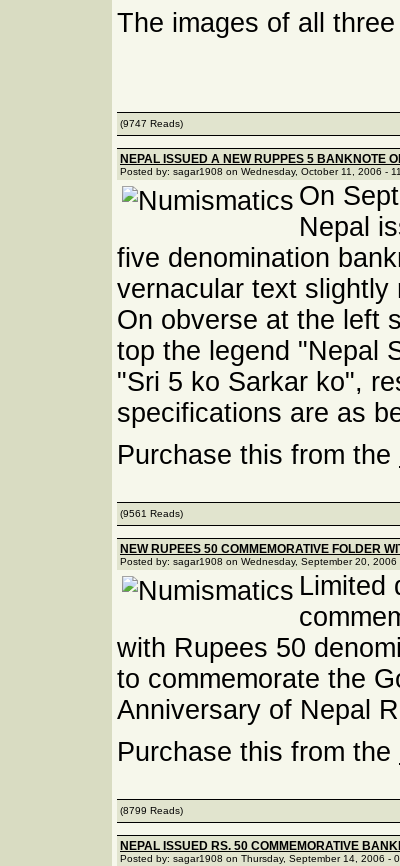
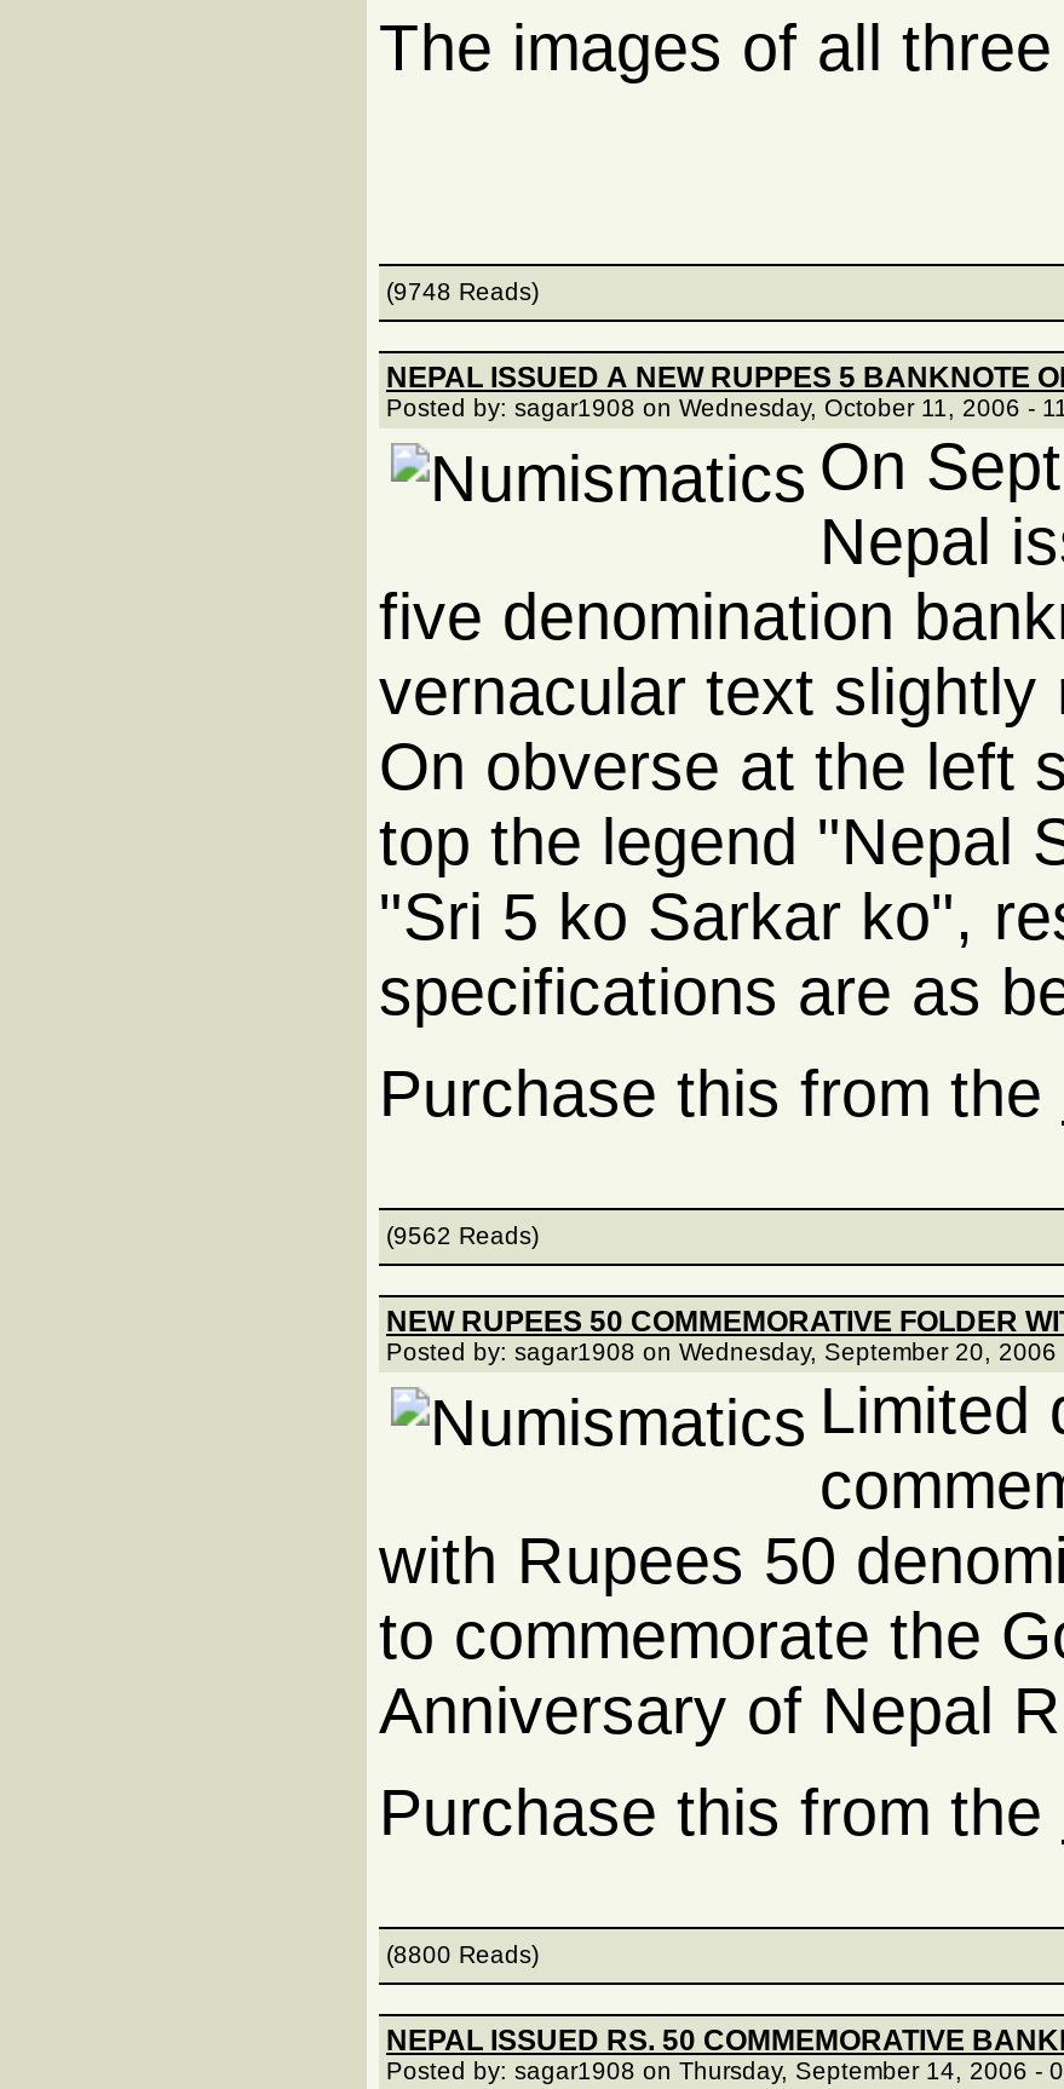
- (9747 Reads)
+ (9748 Reads)

- (9561 Reads)
+ (9562 Reads)

- (8799 Reads)
+ (8800 Reads)
